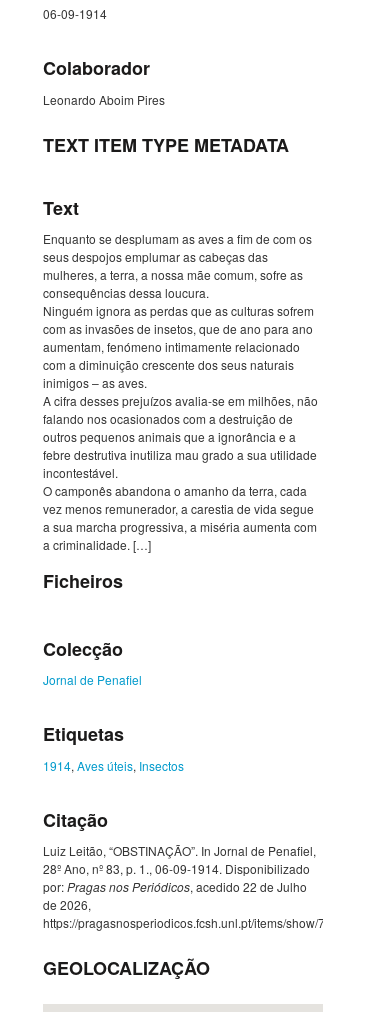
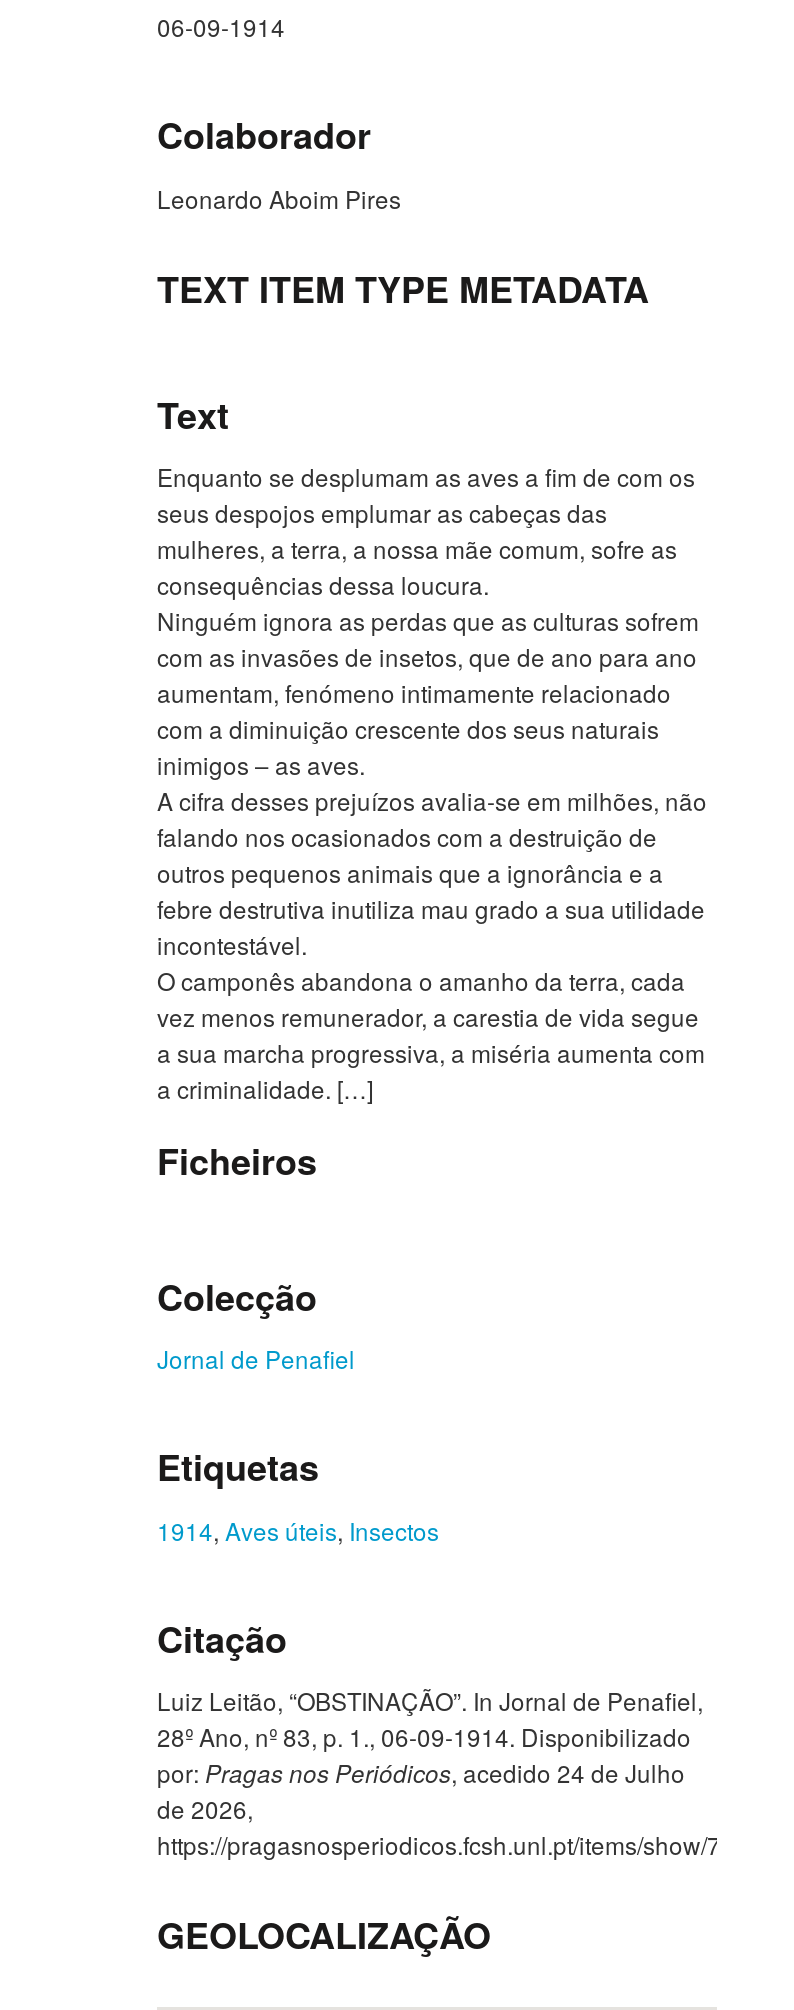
- por: Pragas nos Periódicos, acedido 22 de Julho
+ por: Pragas nos Periódicos, acedido 24 de Julho
